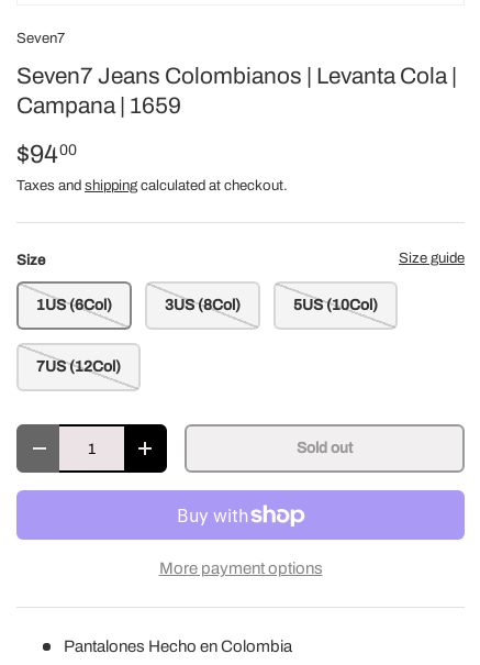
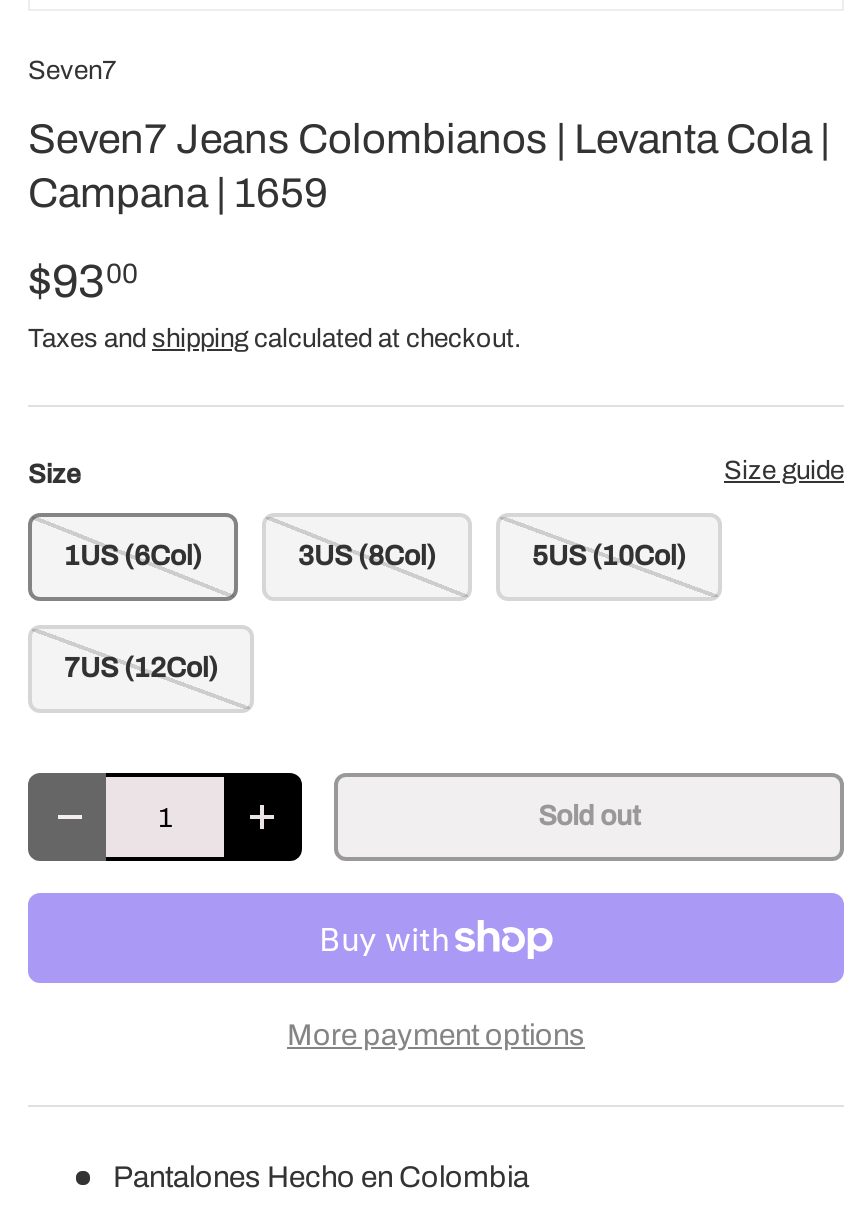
- $9400
+ $9300
